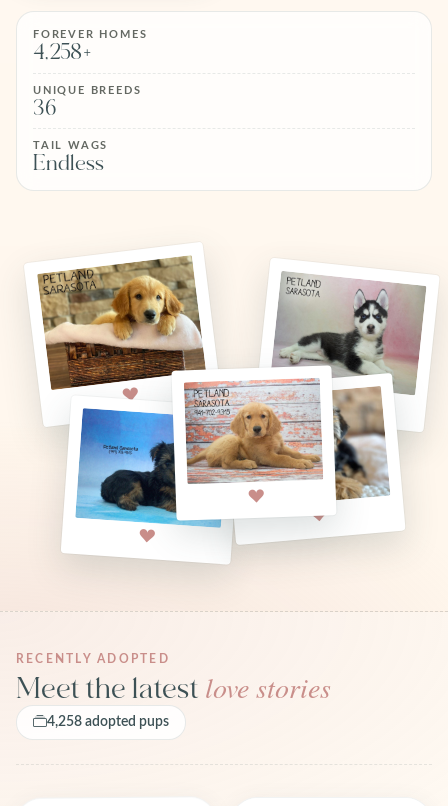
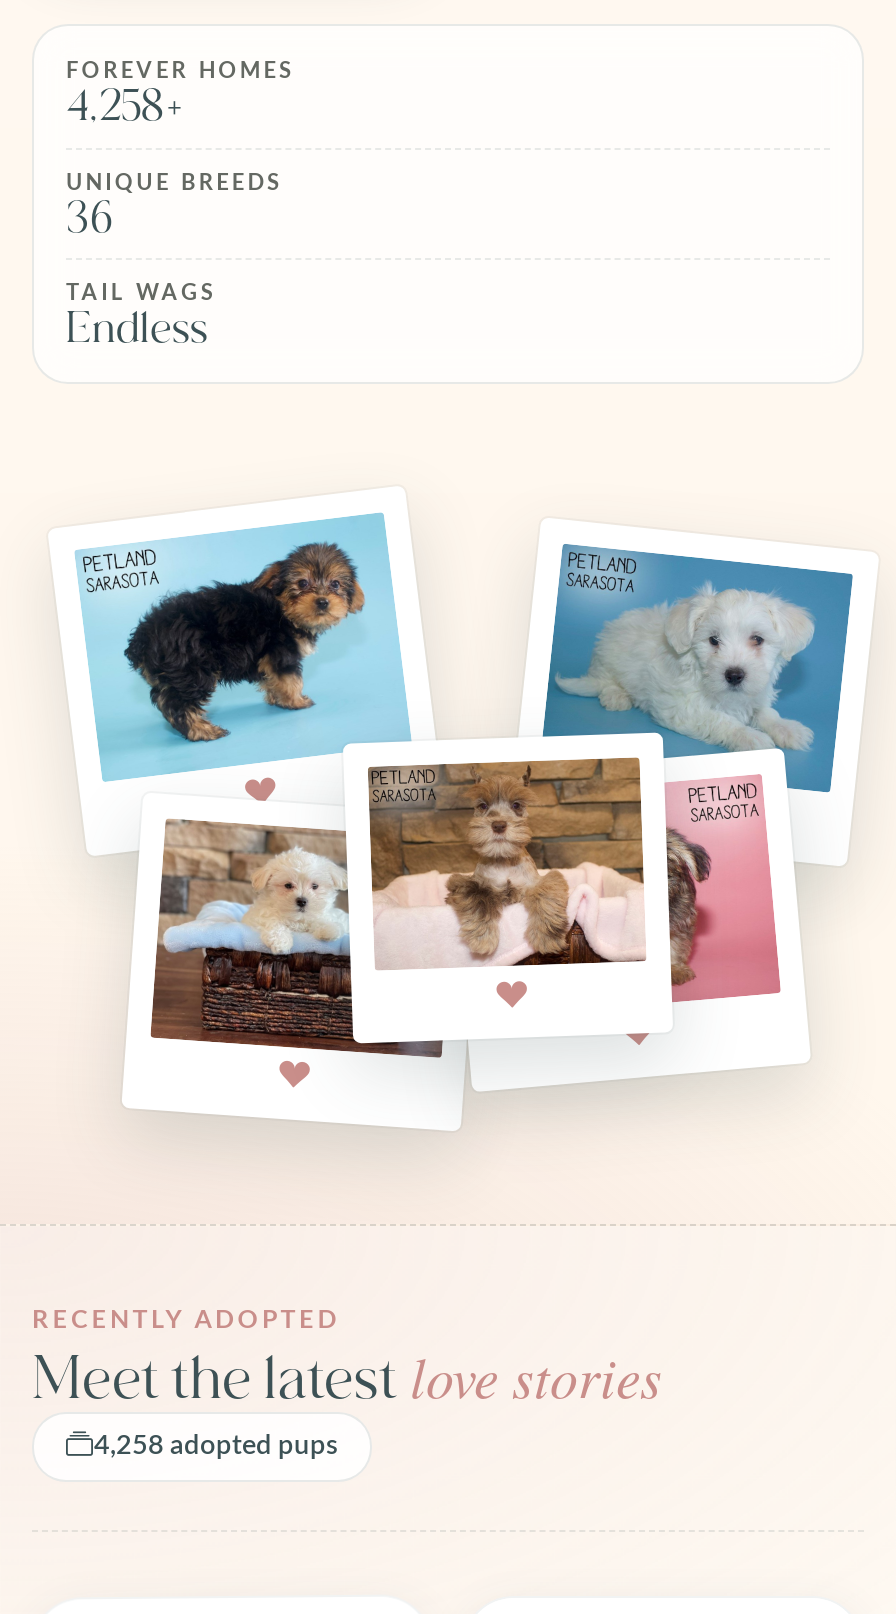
- [image]
+ [image]
